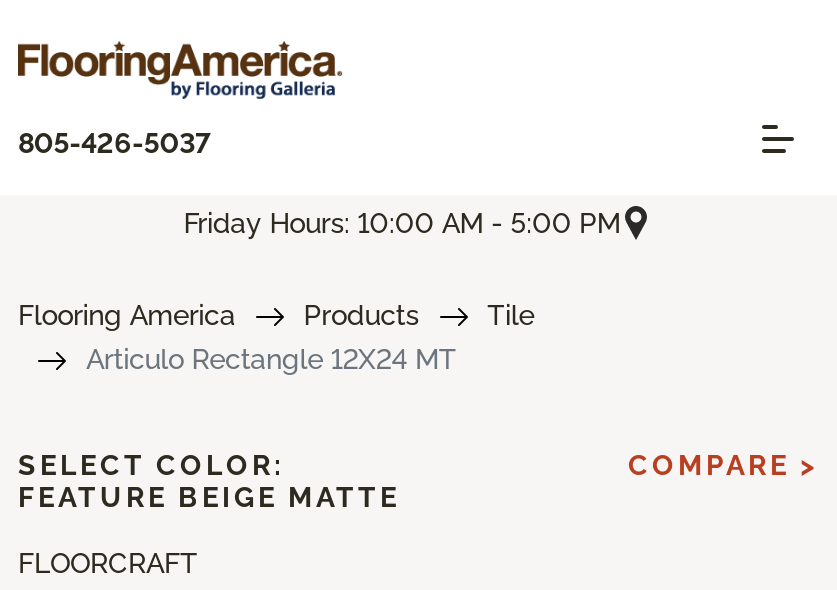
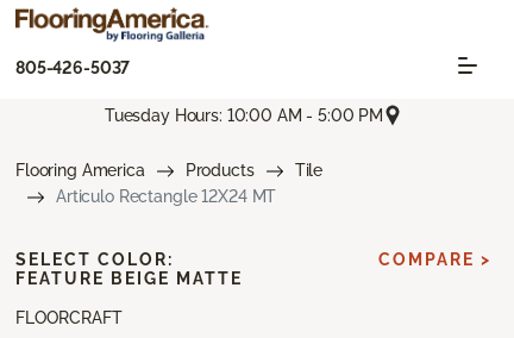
- Friday Hours: 10:00 AM - 5:00 PM
+ Tuesday Hours: 10:00 AM - 5:00 PM
